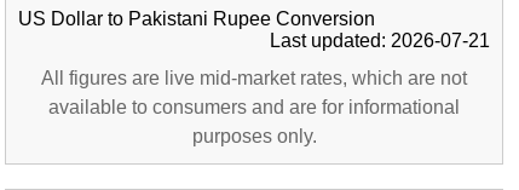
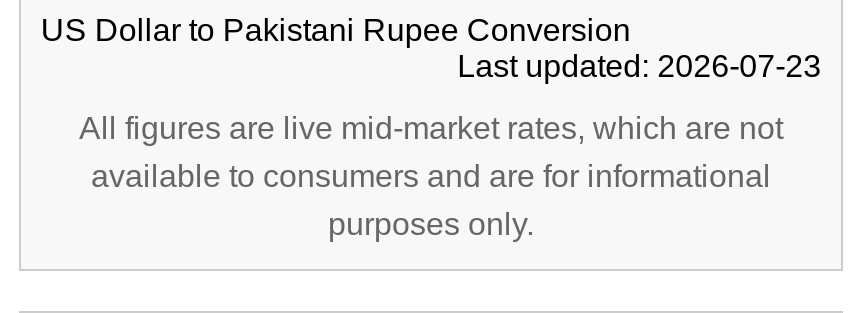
- Last updated: 2026-07-21
+ Last updated: 2026-07-23
